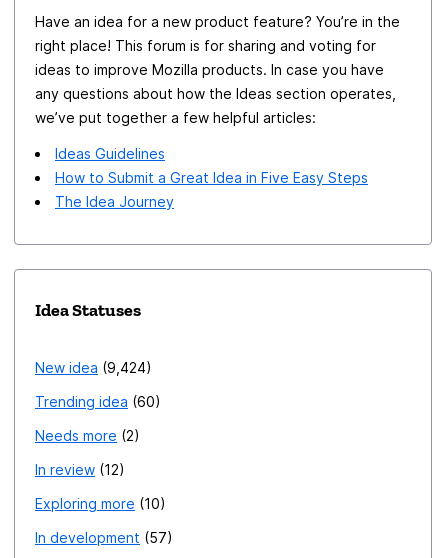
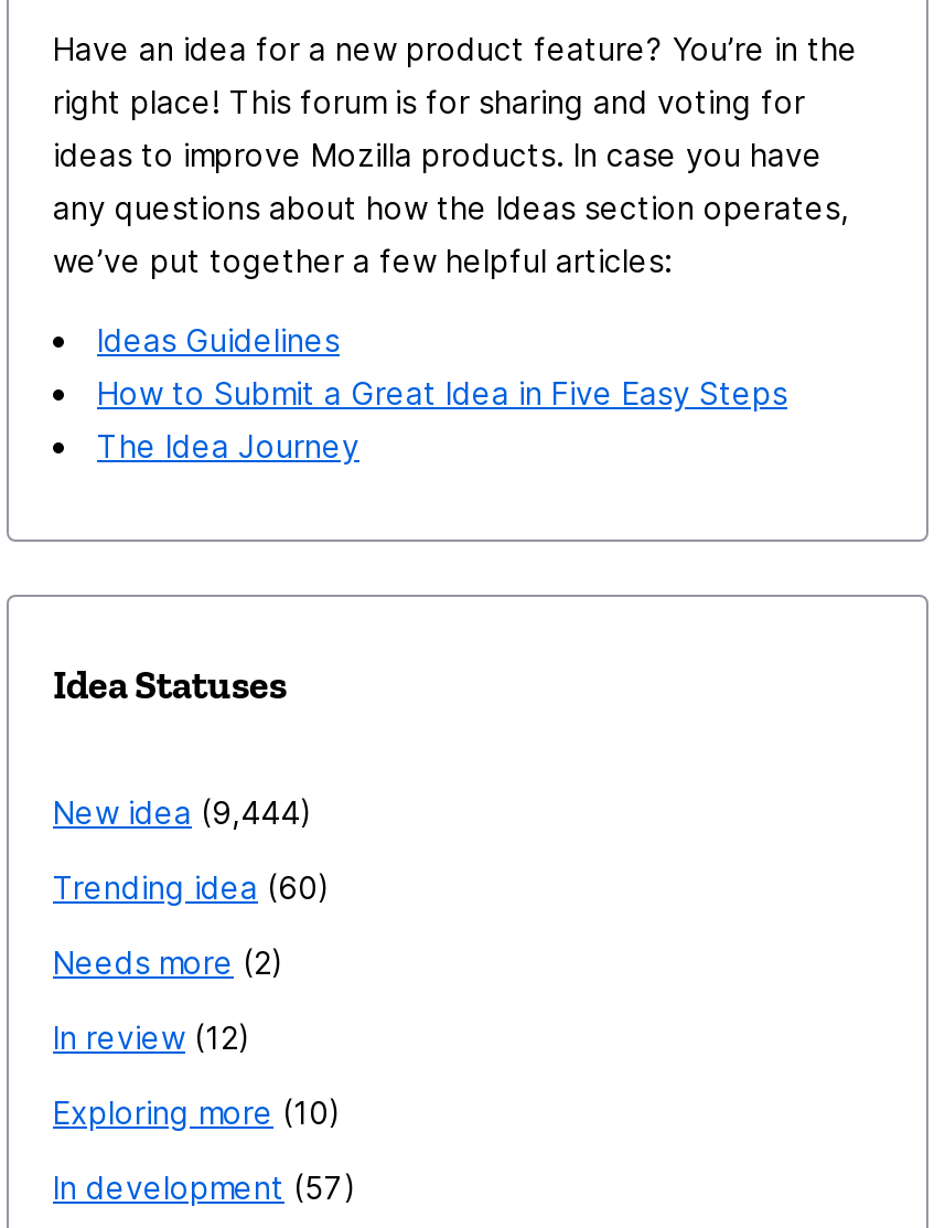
- New idea 9,424
+ New idea 9,444
